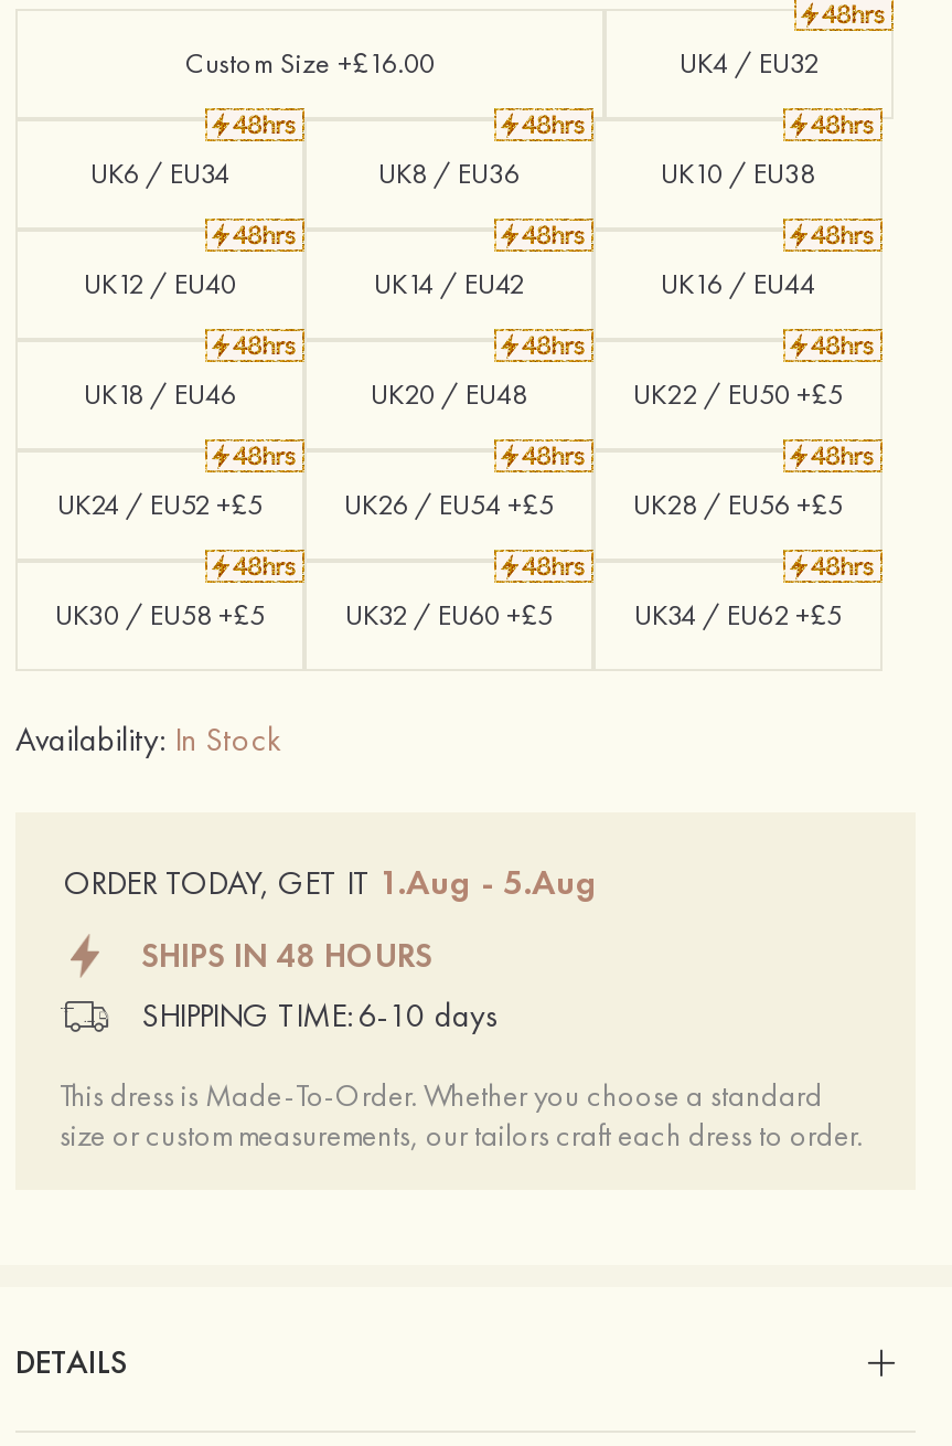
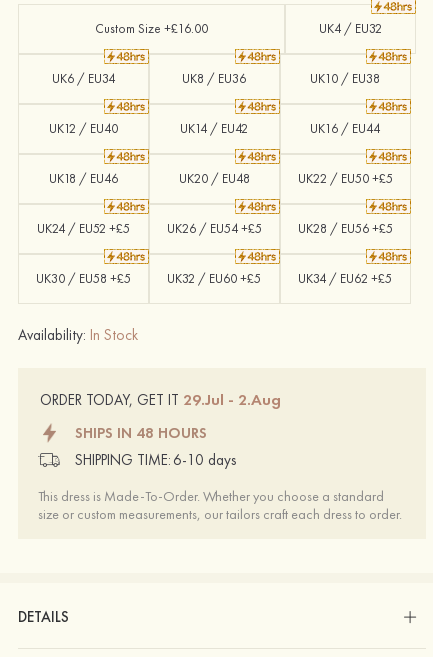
- ORDER TODAY, GET IT 1.Aug - 5.Aug
+ ORDER TODAY, GET IT 29.Jul - 2.Aug
